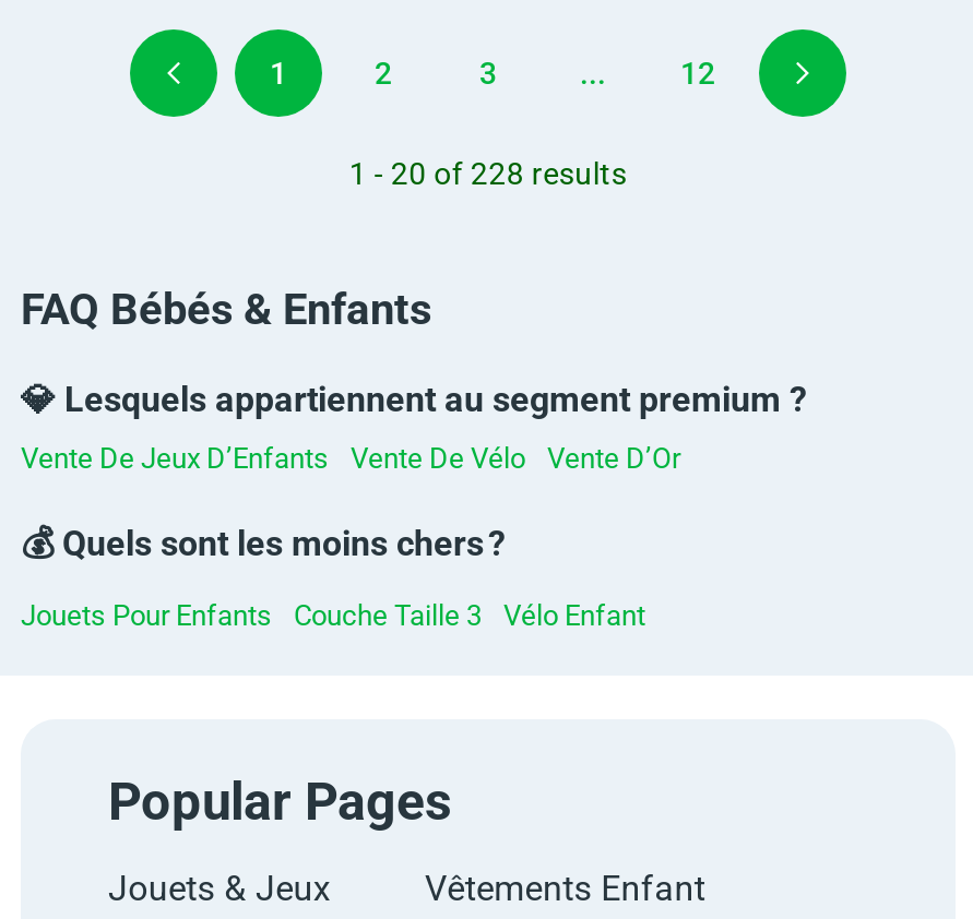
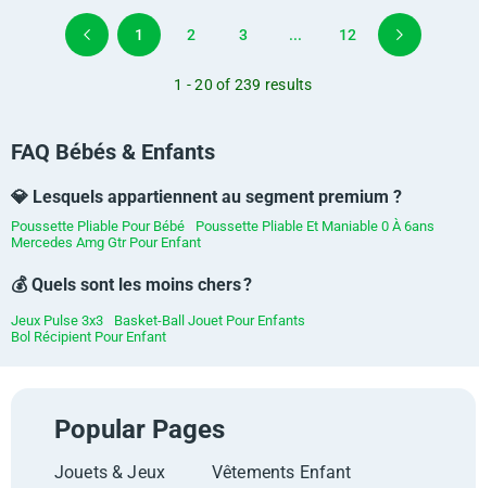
- 1 - 20 of 228 results
+ 1 - 20 of 239 results

- Vente De Jeux D’Enfants
- Vente De Vélo
- Vente D’Or
+ Poussette Pliable Pour Bébé
+ Poussette Pliable Et Maniable 0 À 6ans
+ Mercedes Amg Gtr Pour Enfant

- Jouets Pour Enfants
- Couche Taille 3
- Vélo Enfant
+ Jeux Pulse 3x3
+ Basket-Ball Jouet Pour Enfants
+ Bol Récipient Pour Enfant
